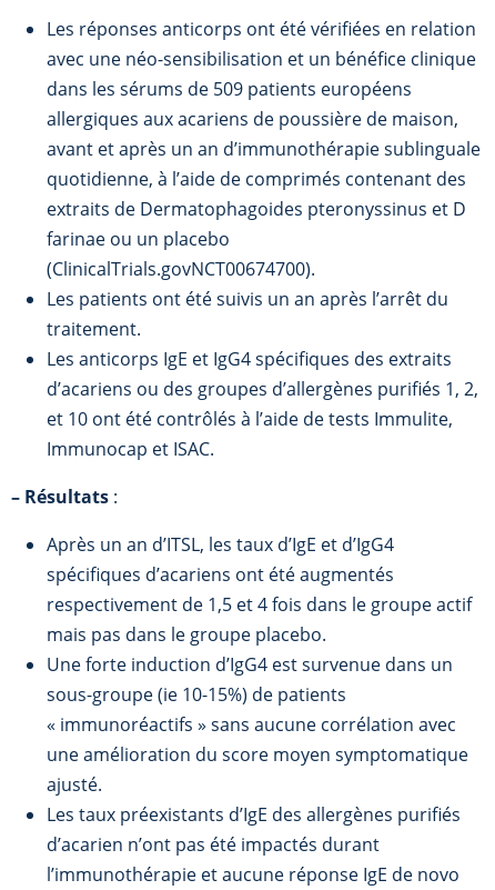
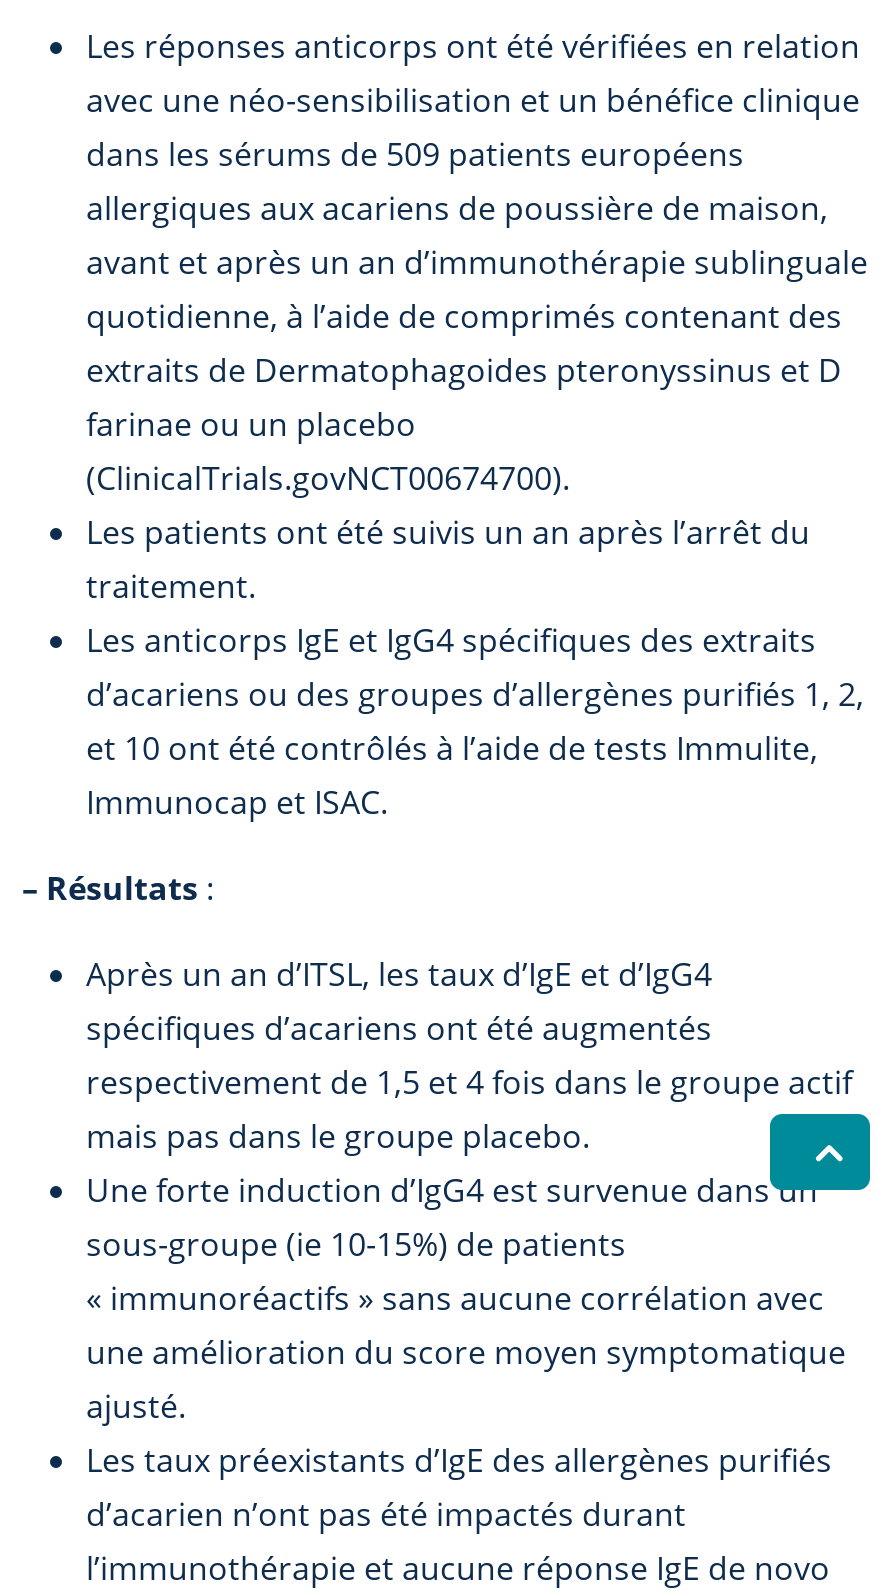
+ [image]
